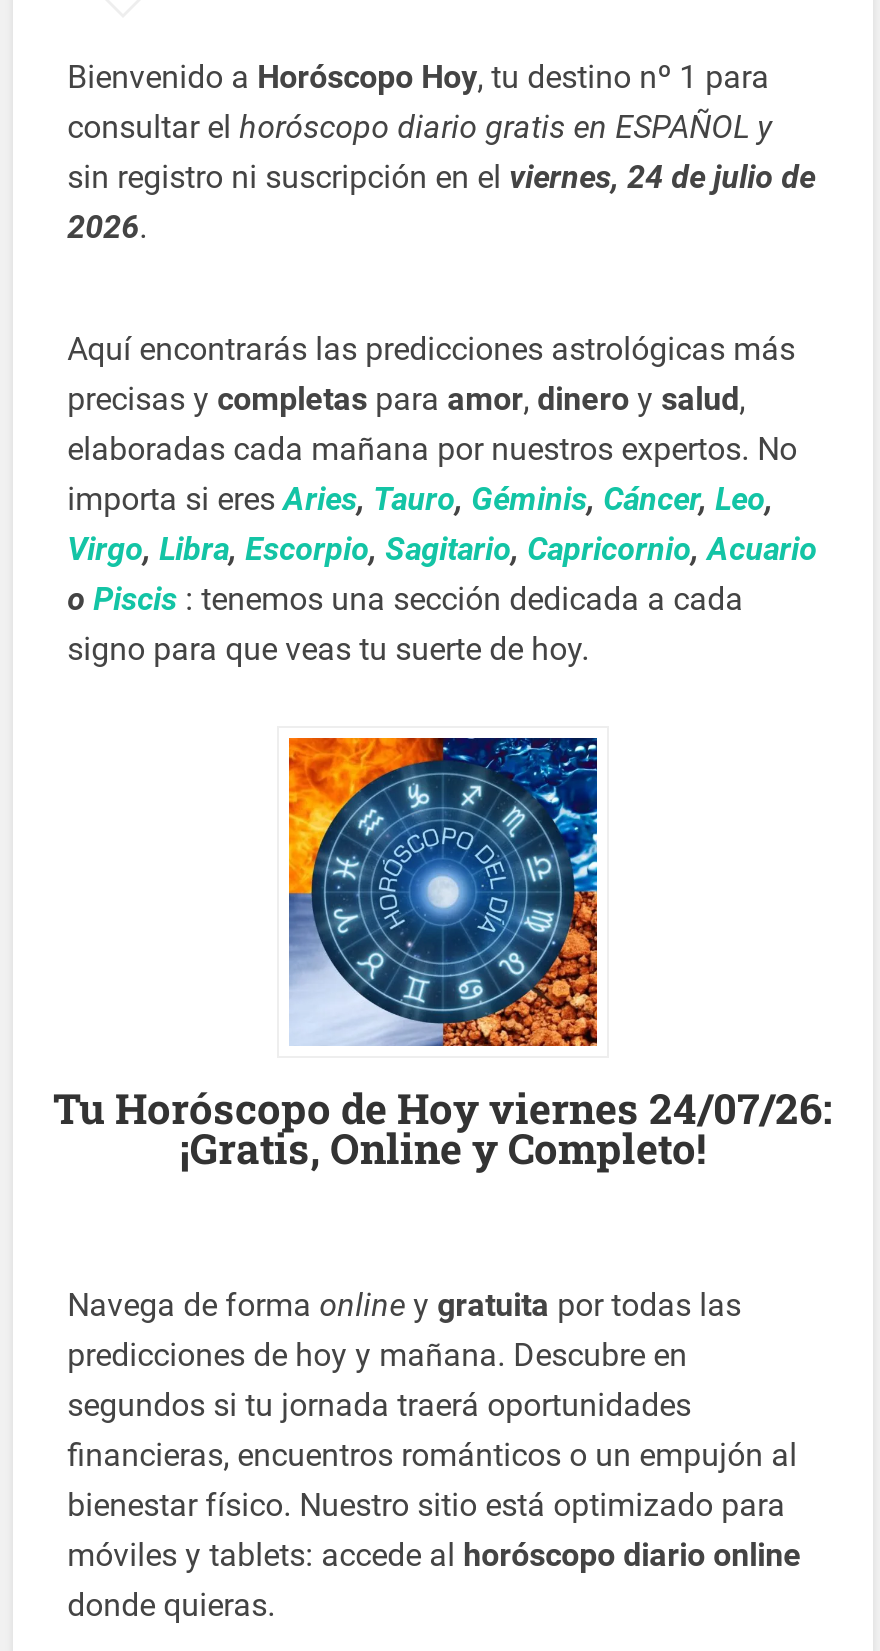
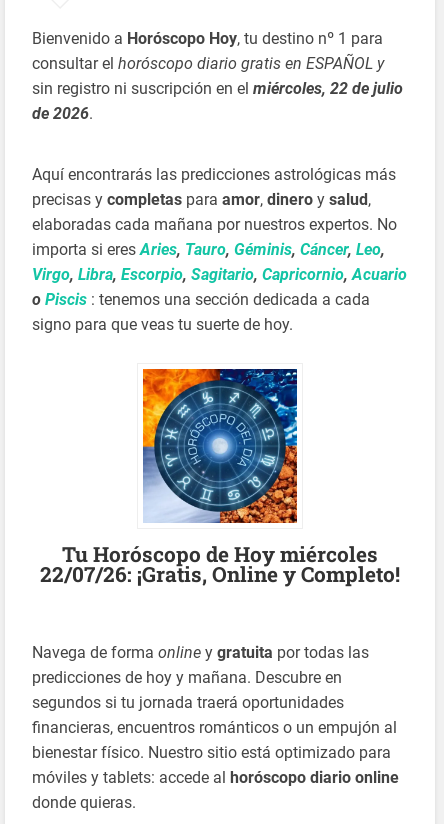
- sin registro ni suscripción en el viernes, 24 de julio de
- 2026.
+ sin registro ni suscripción en el miércoles, 22 de julio
+ de 2026.

- Tu Horóscopo de Hoy viernes 24/07/26:
- ¡Gratis, Online y Completo!
+ Tu Horóscopo de Hoy miércoles
+ 22/07/26: ¡Gratis, Online y Completo!
